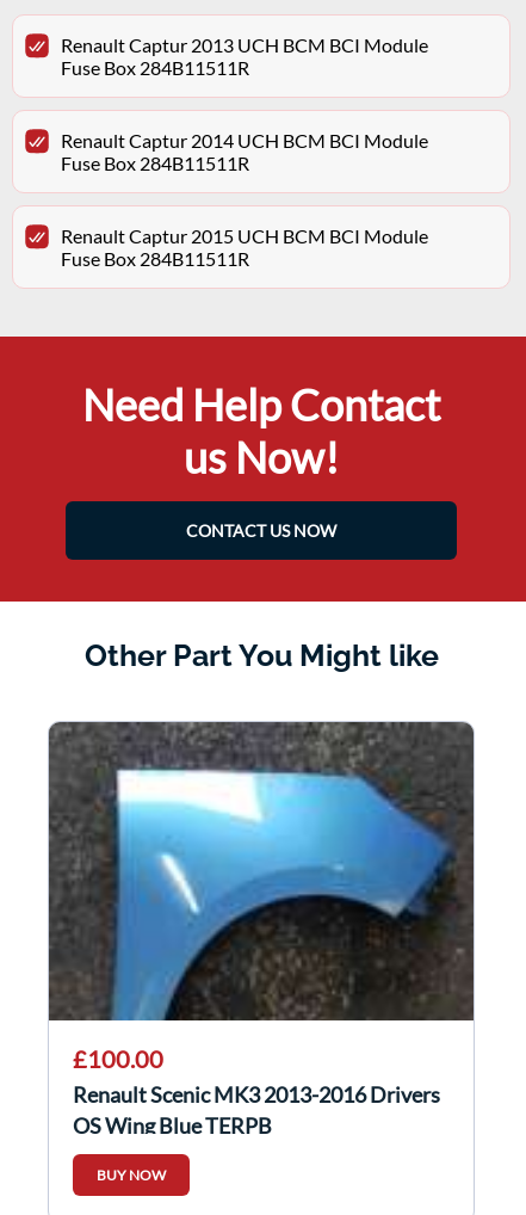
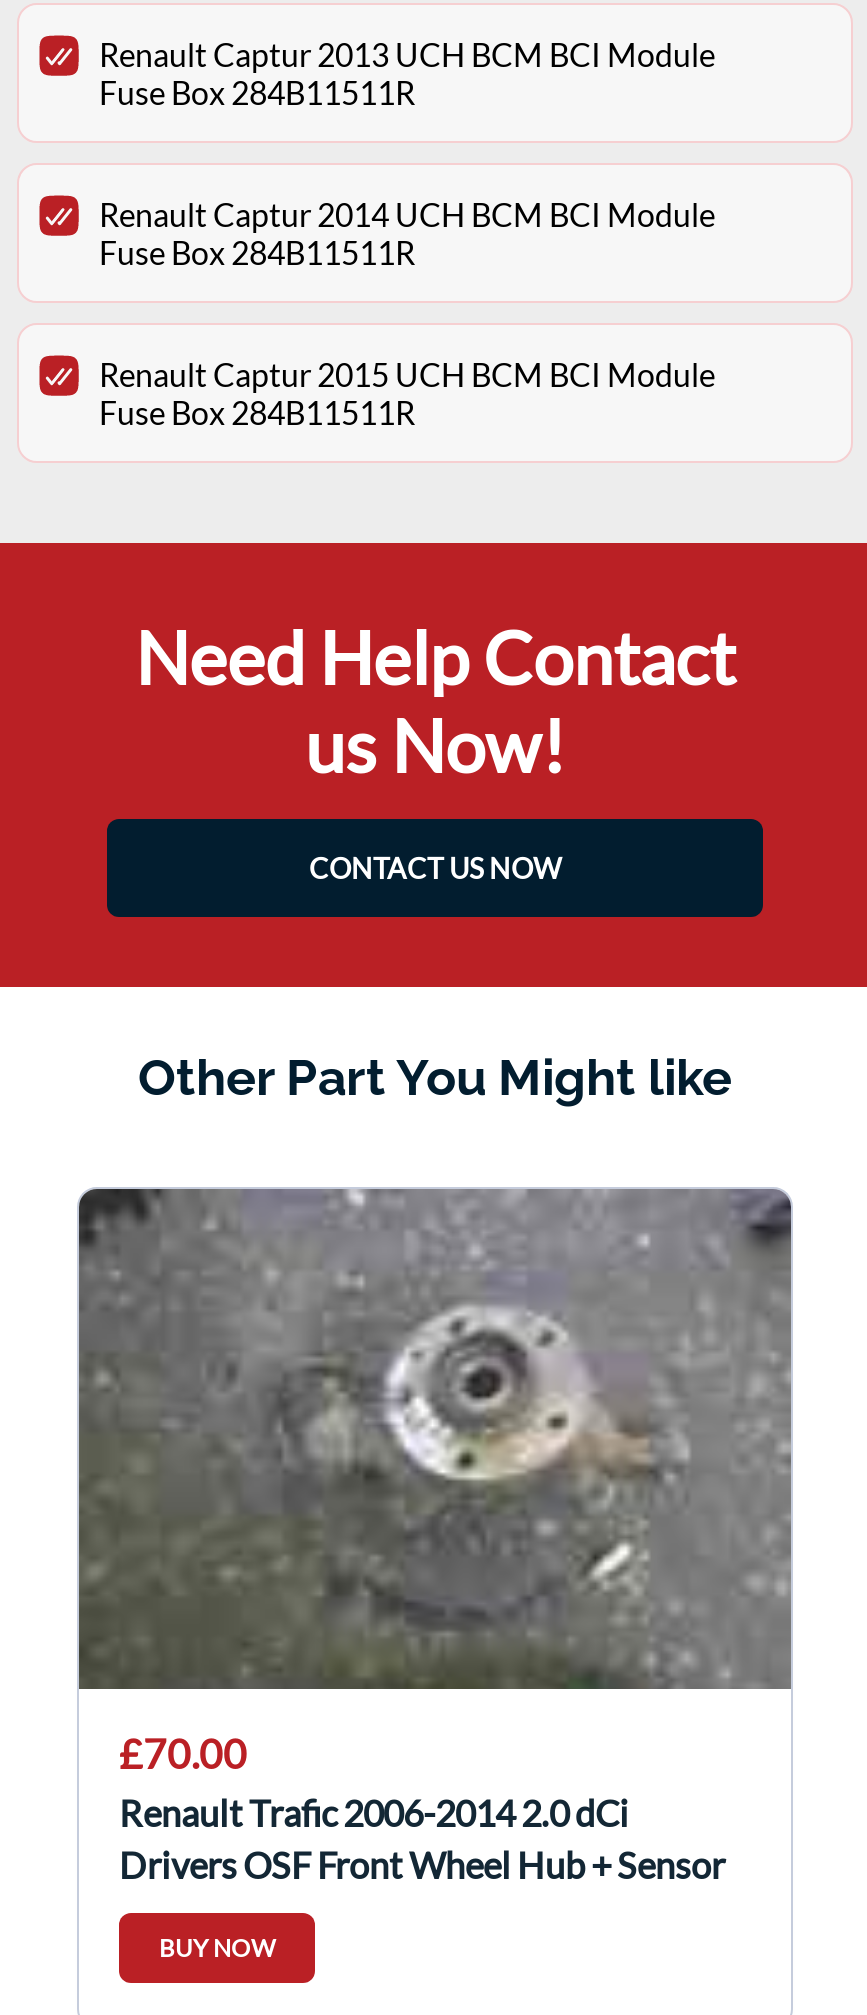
- [image]
- £100.00
- Renault Scenic MK3 2013-2016 Drivers
- OS Wing Blue TERPB
+ [image]
+ £70.00
+ Renault Trafic 2006-2014 2.0 dCi
+ Drivers OSF Front Wheel Hub + Sensor
